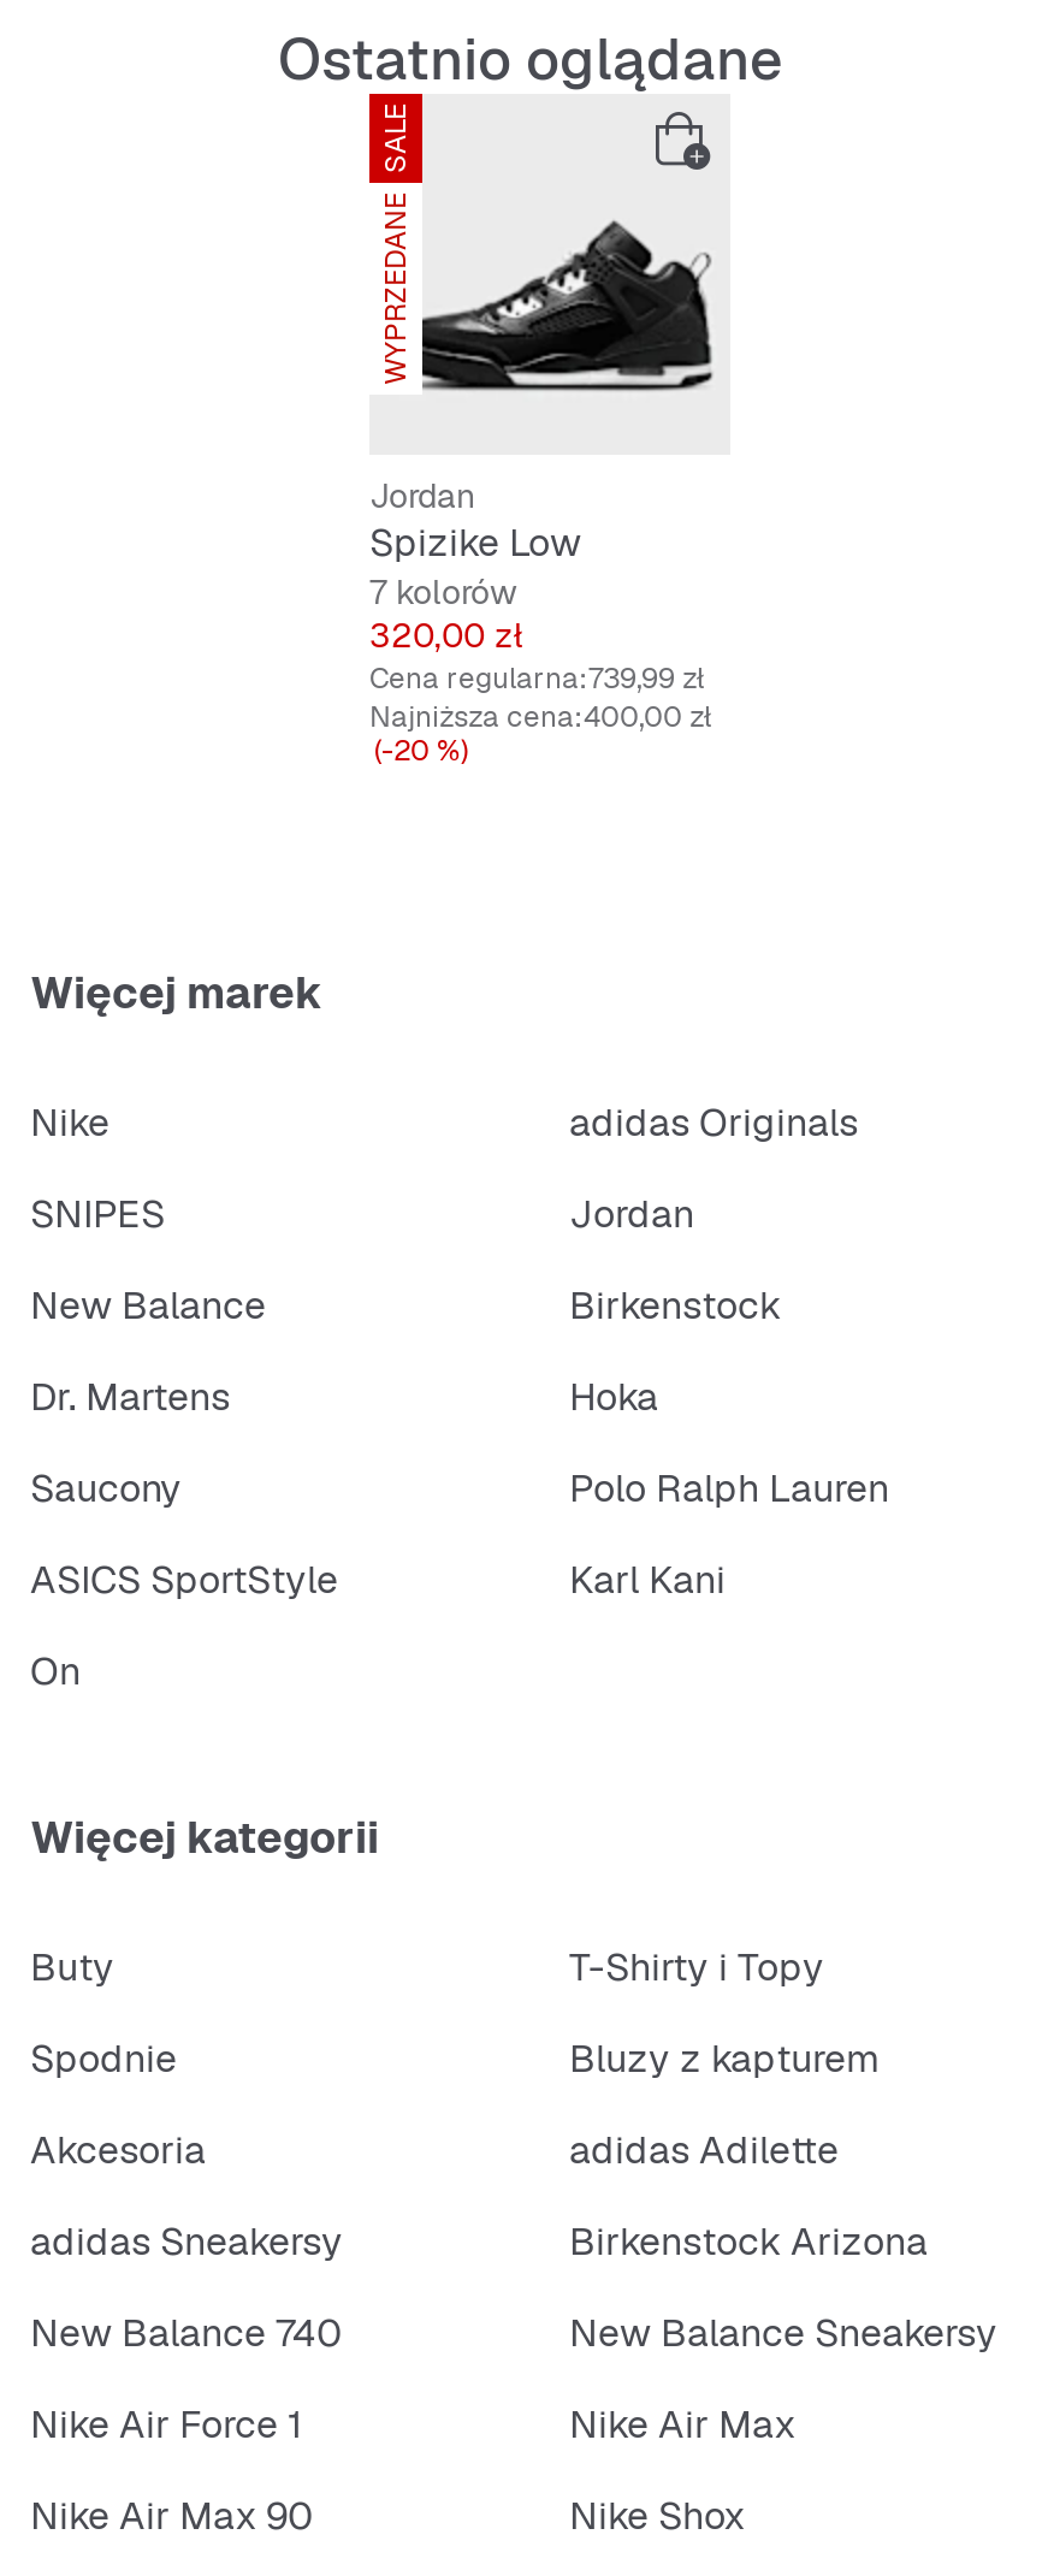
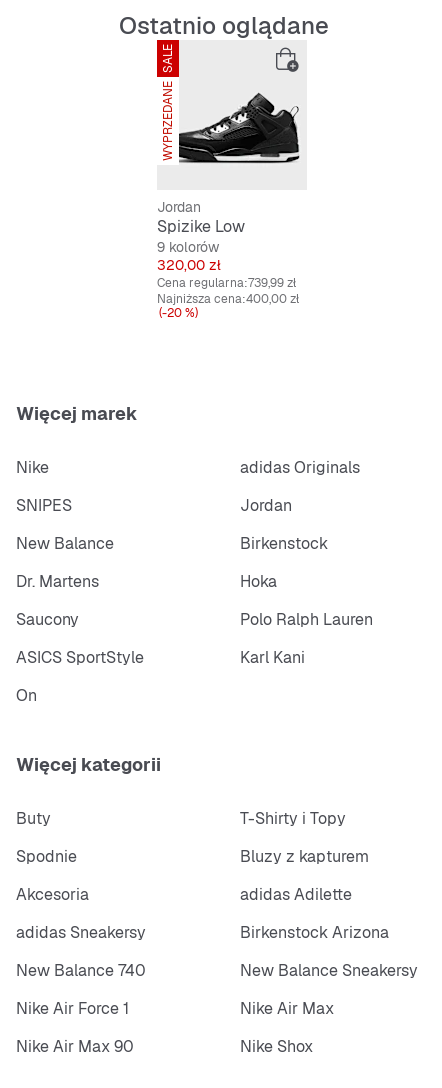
- 7 kolorów
+ 9 kolorów
